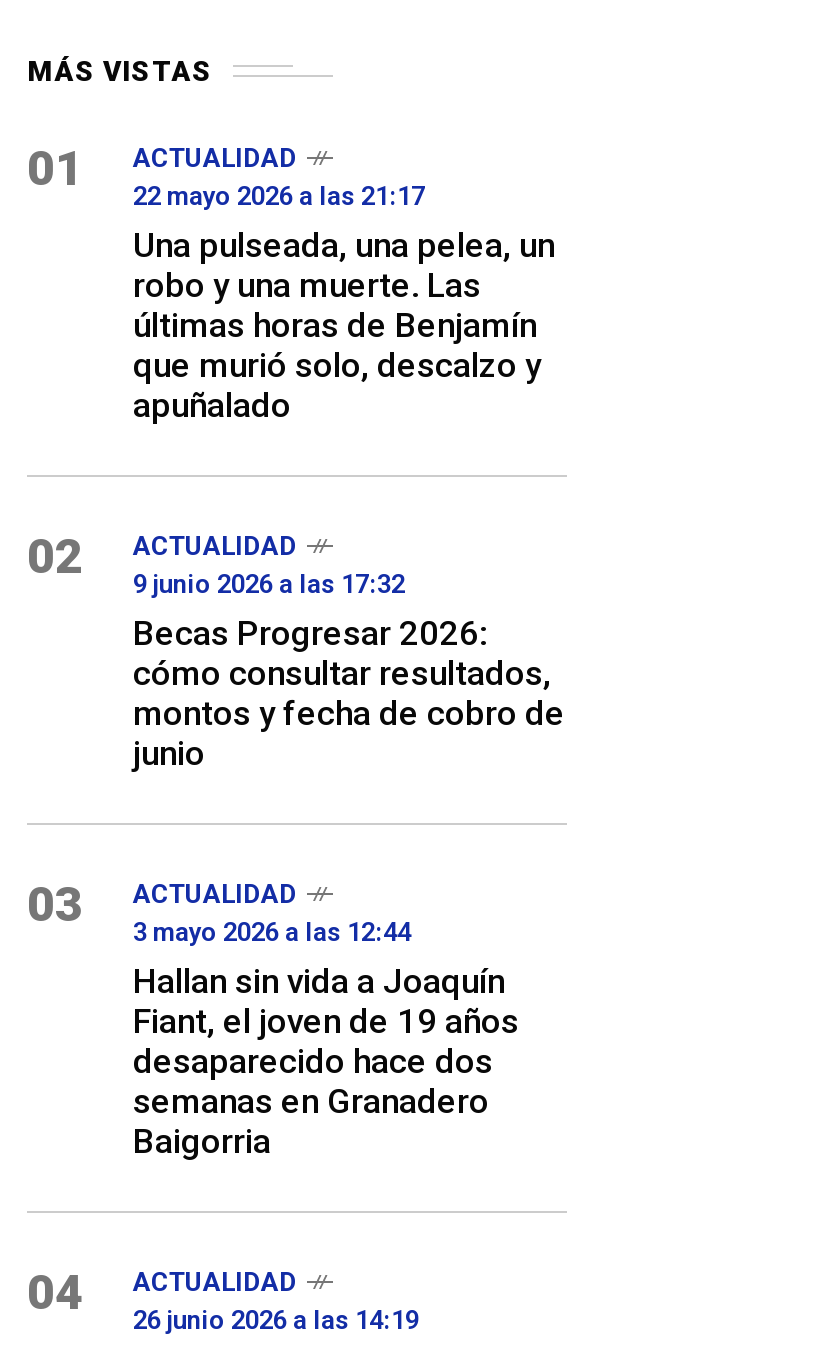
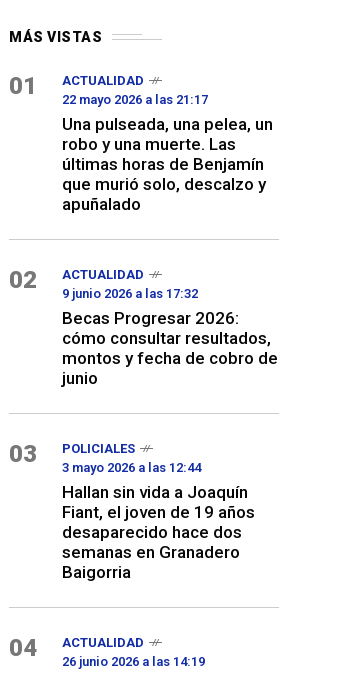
- ACTUALIDAD
+ POLICIALES
